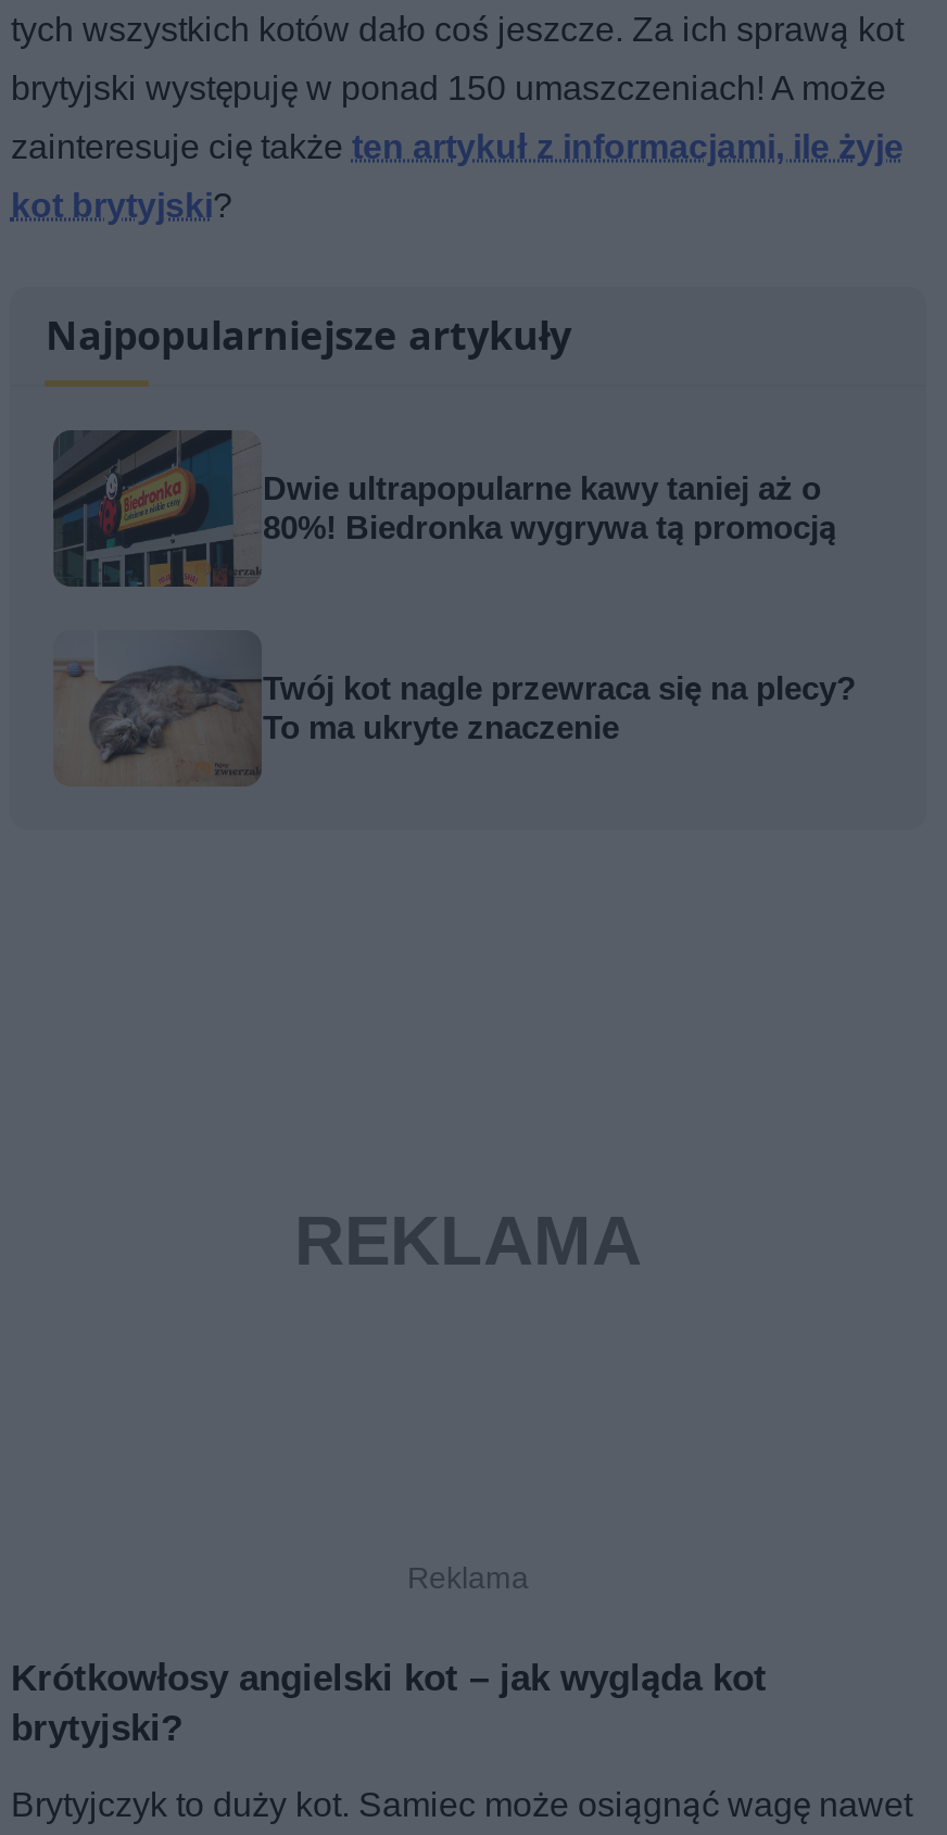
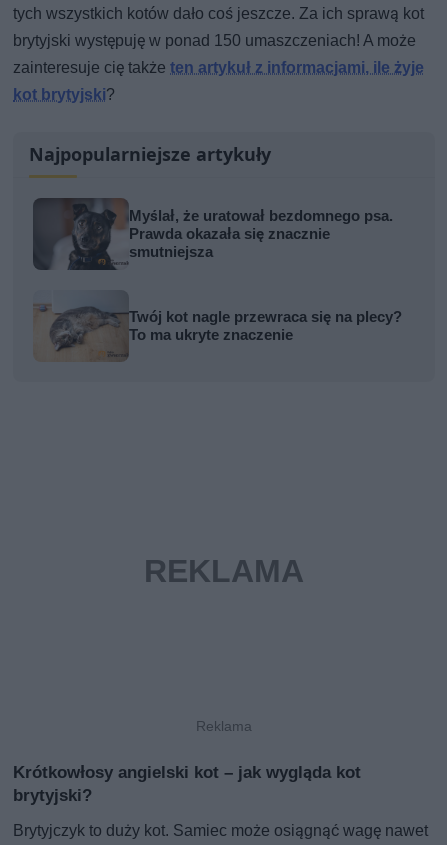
- [image]
- Dwie ultrapopularne kawy taniej aż o
- 80%! Biedronka wygrywa tą promocją
+ [image]
+ Myślał, że uratował bezdomnego psa.
+ Prawda okazała się znacznie
+ smutniejsza
